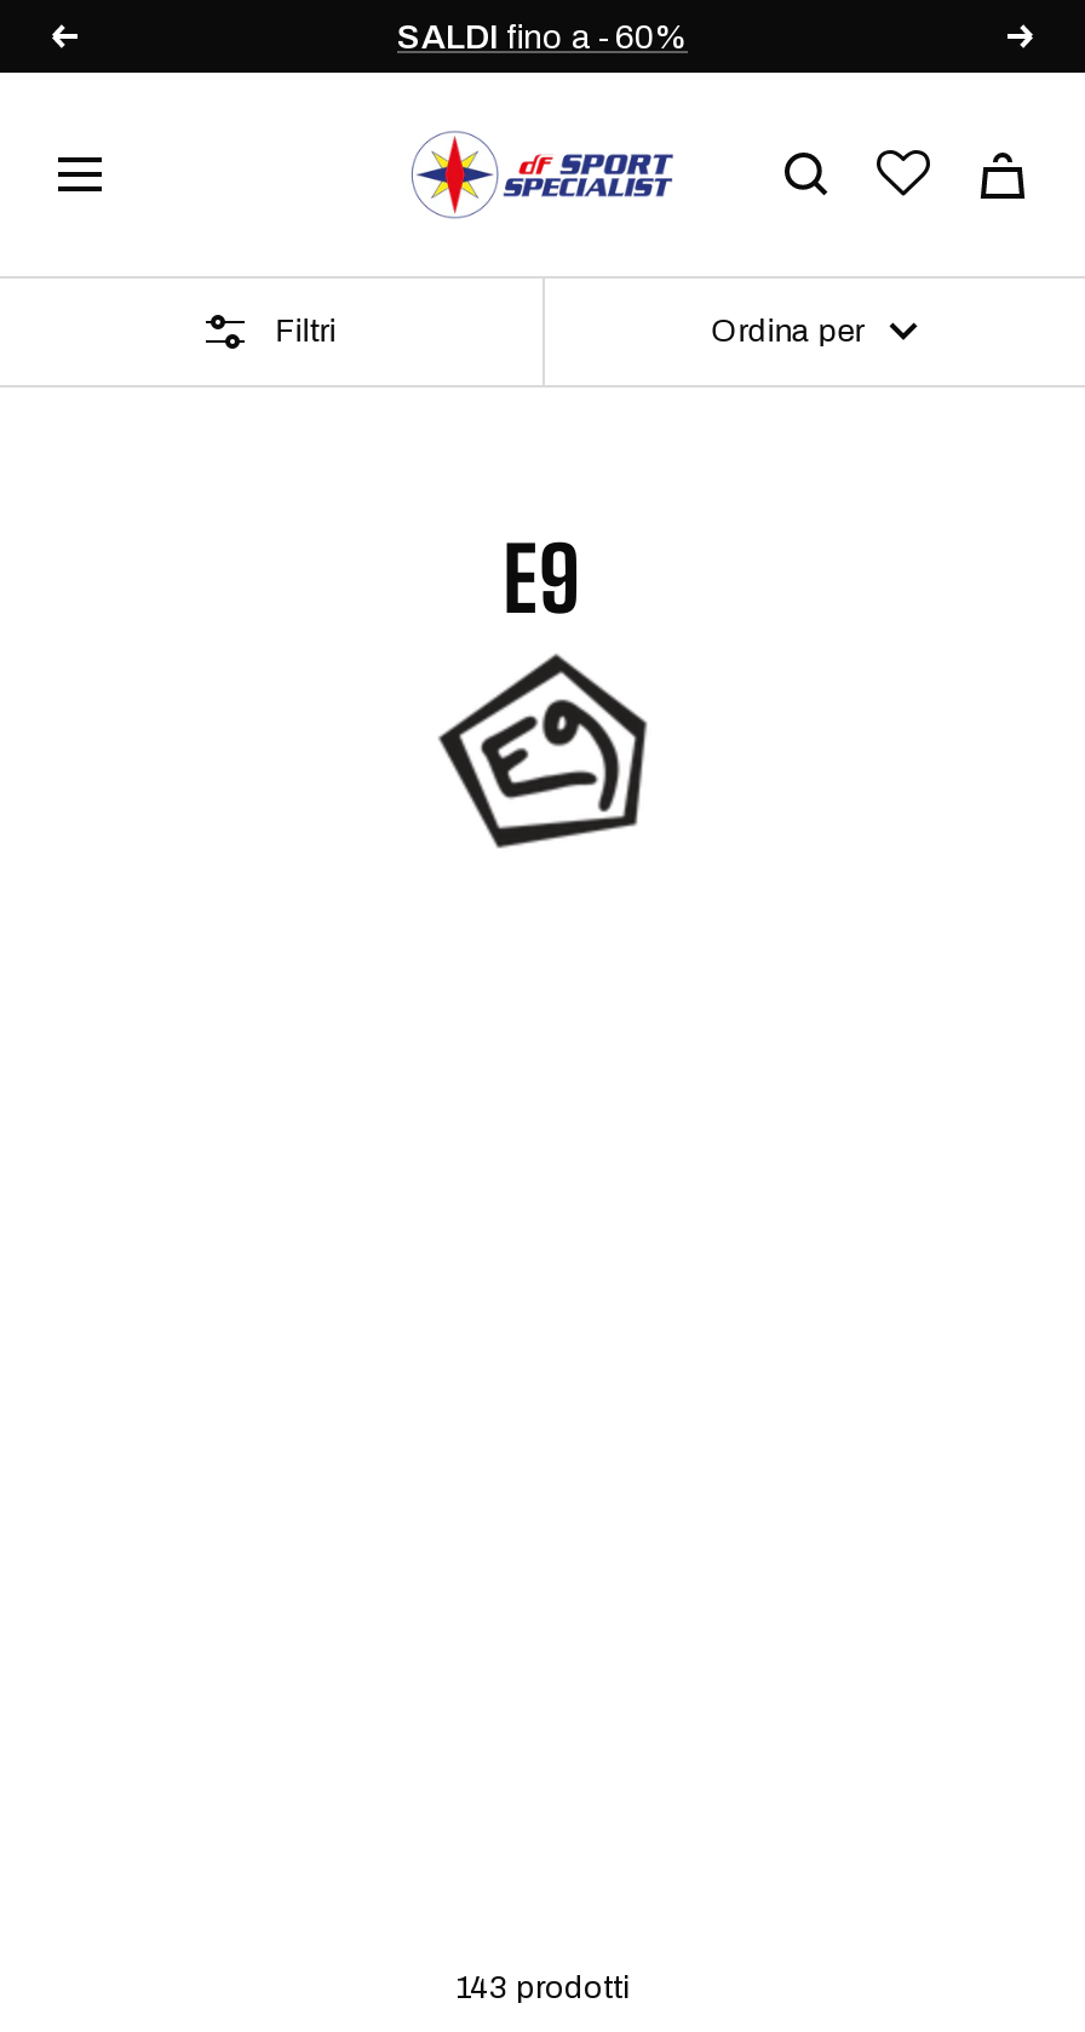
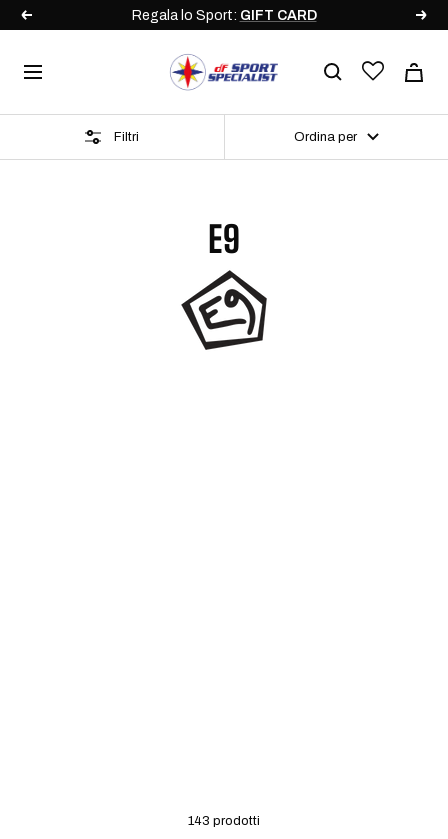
- SALDI fino a -60%
+ Regala lo Sport: GIFT CARD
